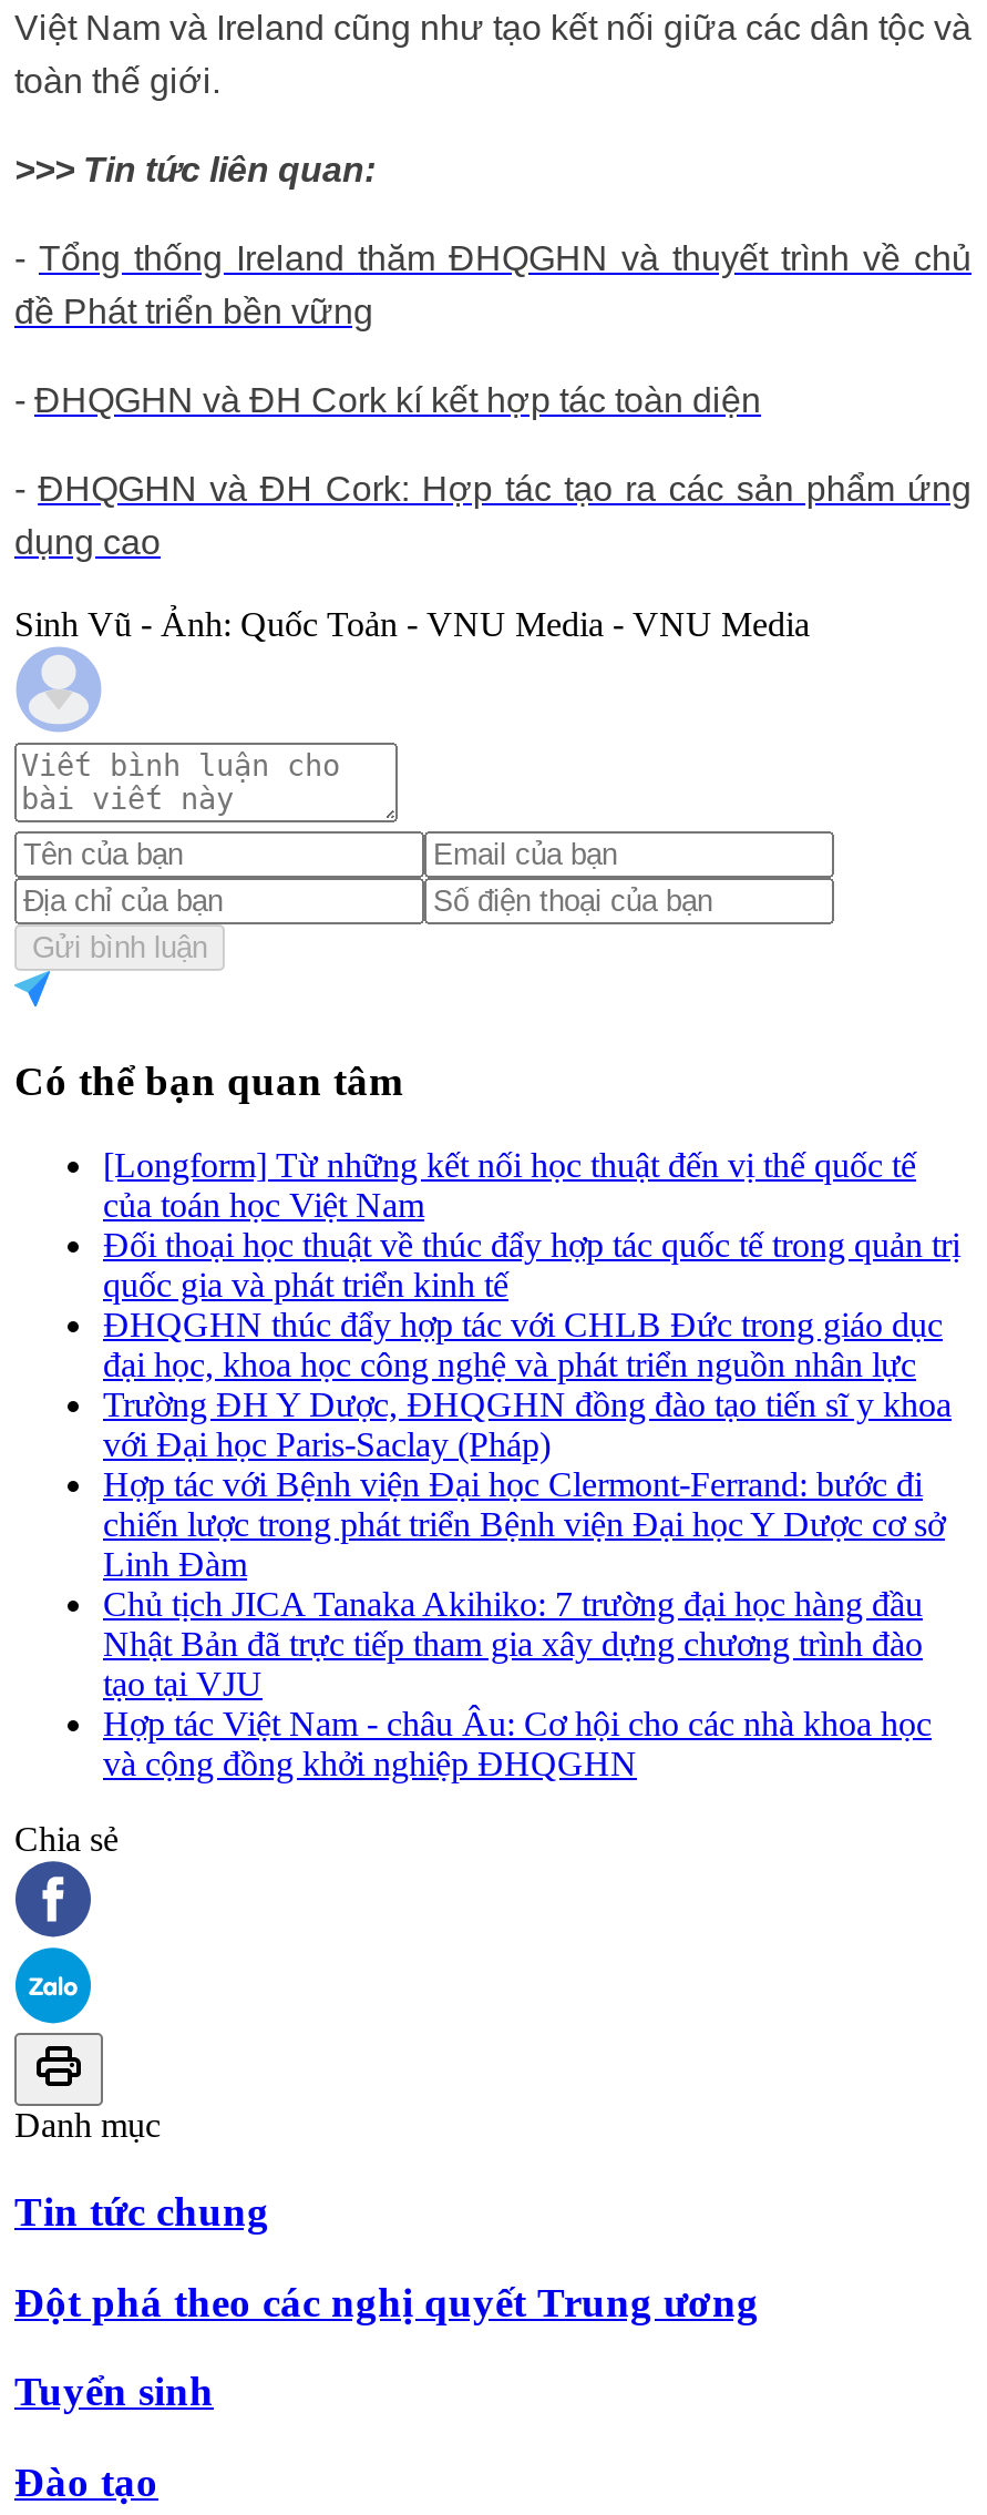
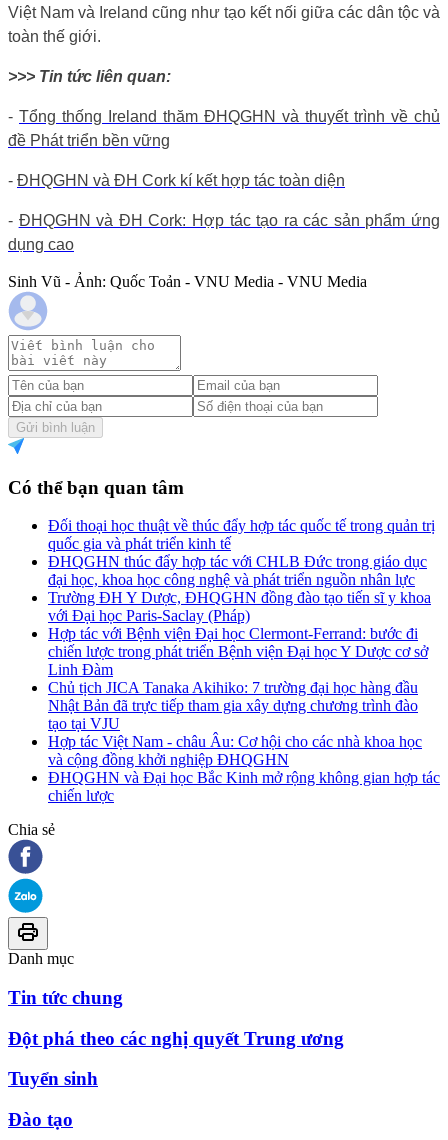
- [Longform] Từ những kết nối học thuật đến vị thế quốc tế
- của toán học Việt Nam

moved up: Đối thoại học thuật về thúc đẩy hợp tác quốc tế trong quản trị | quốc gia và phát triển kinh tế | ĐHQGHN thúc đẩy hợp tác với CHLB Đức trong giáo dục | ... | Hợp tác Việt Nam - châu Âu: Cơ hội cho các nhà khoa học | và cộng đồng khởi nghiệp ĐHQGHN

+ ĐHQGHN và Đại học Bắc Kinh mở rộng không gian hợp tác
+ chiến lược
